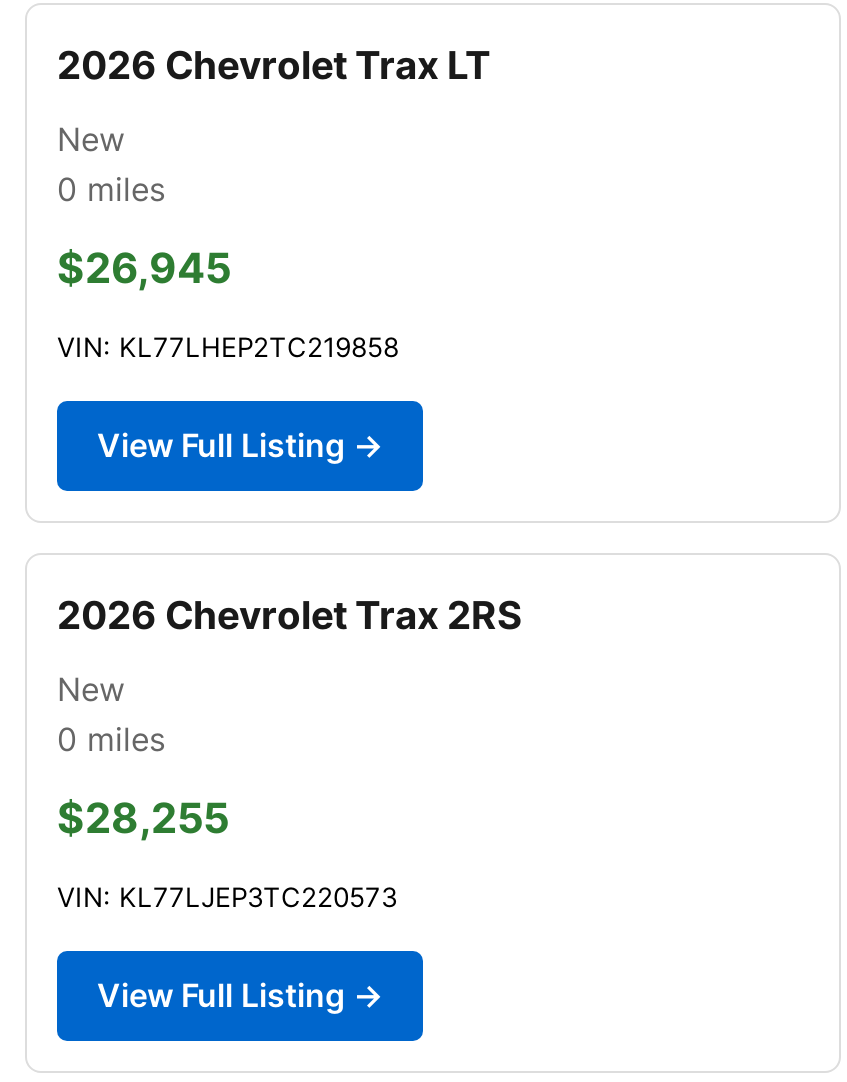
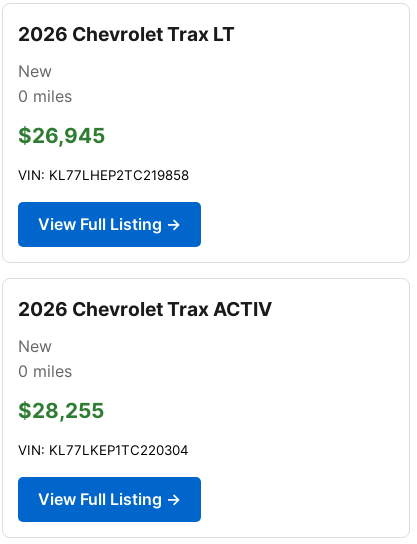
- 2026 Chevrolet Trax 2RS
+ 2026 Chevrolet Trax ACTIV

- VIN: KL77LJEP3TC220573
+ VIN: KL77LKEP1TC220304
